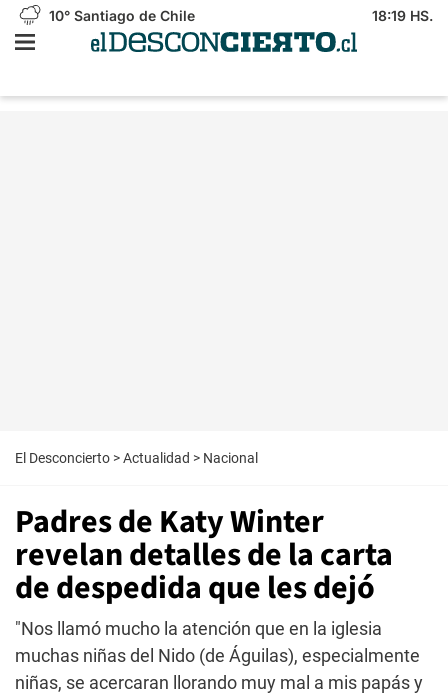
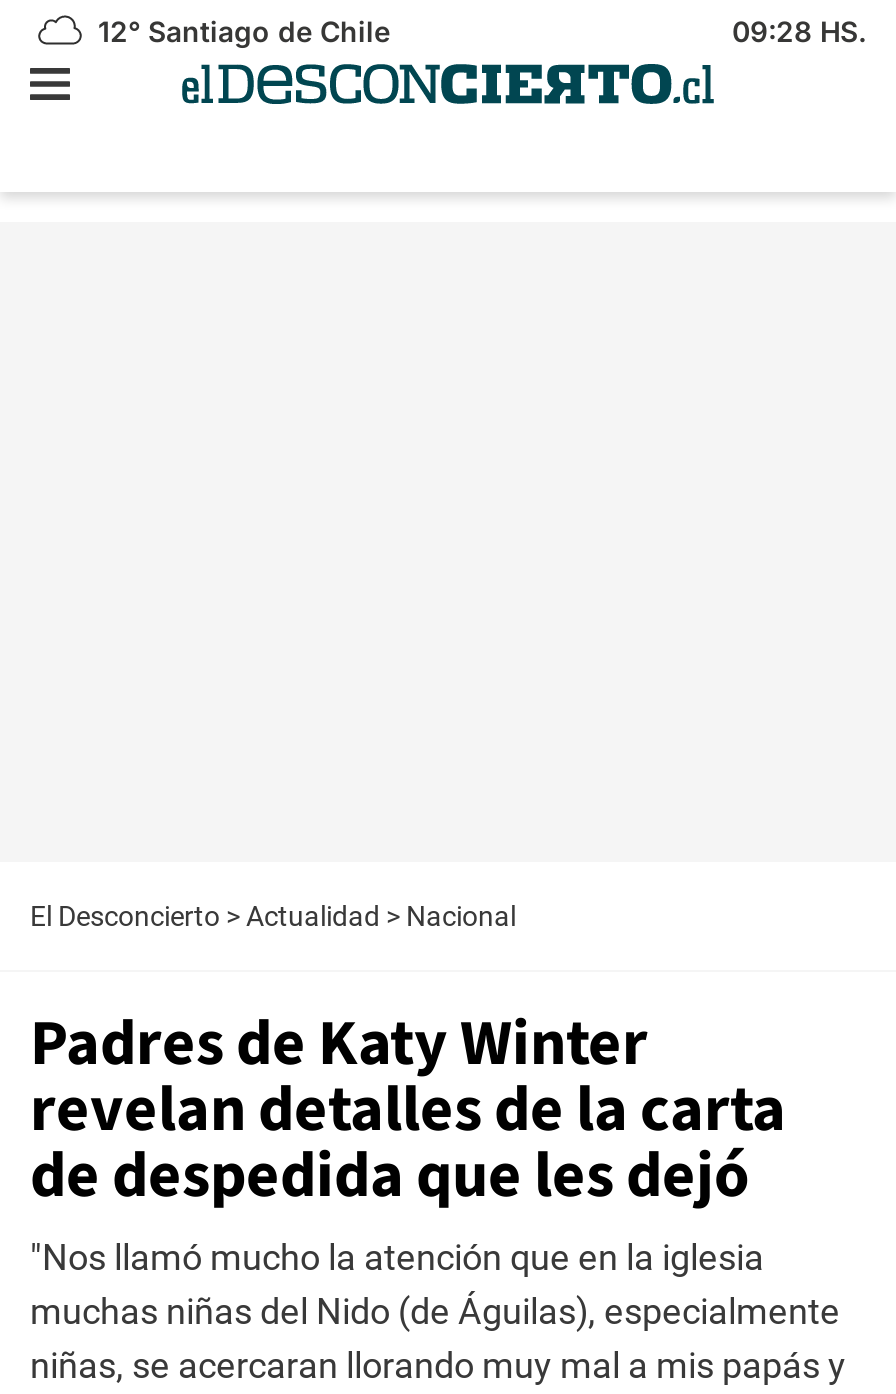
- 10° Santiago de Chile
+ 12° Santiago de Chile

- 18:19 HS.
+ 09:28 HS.
